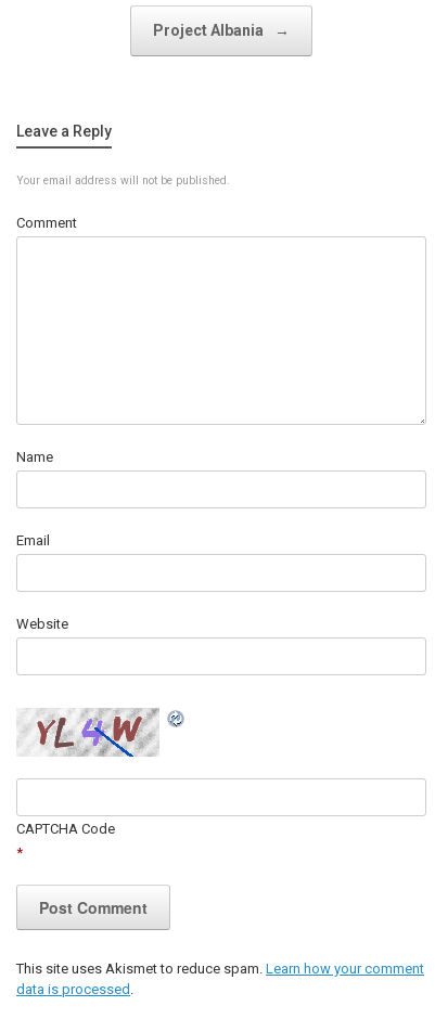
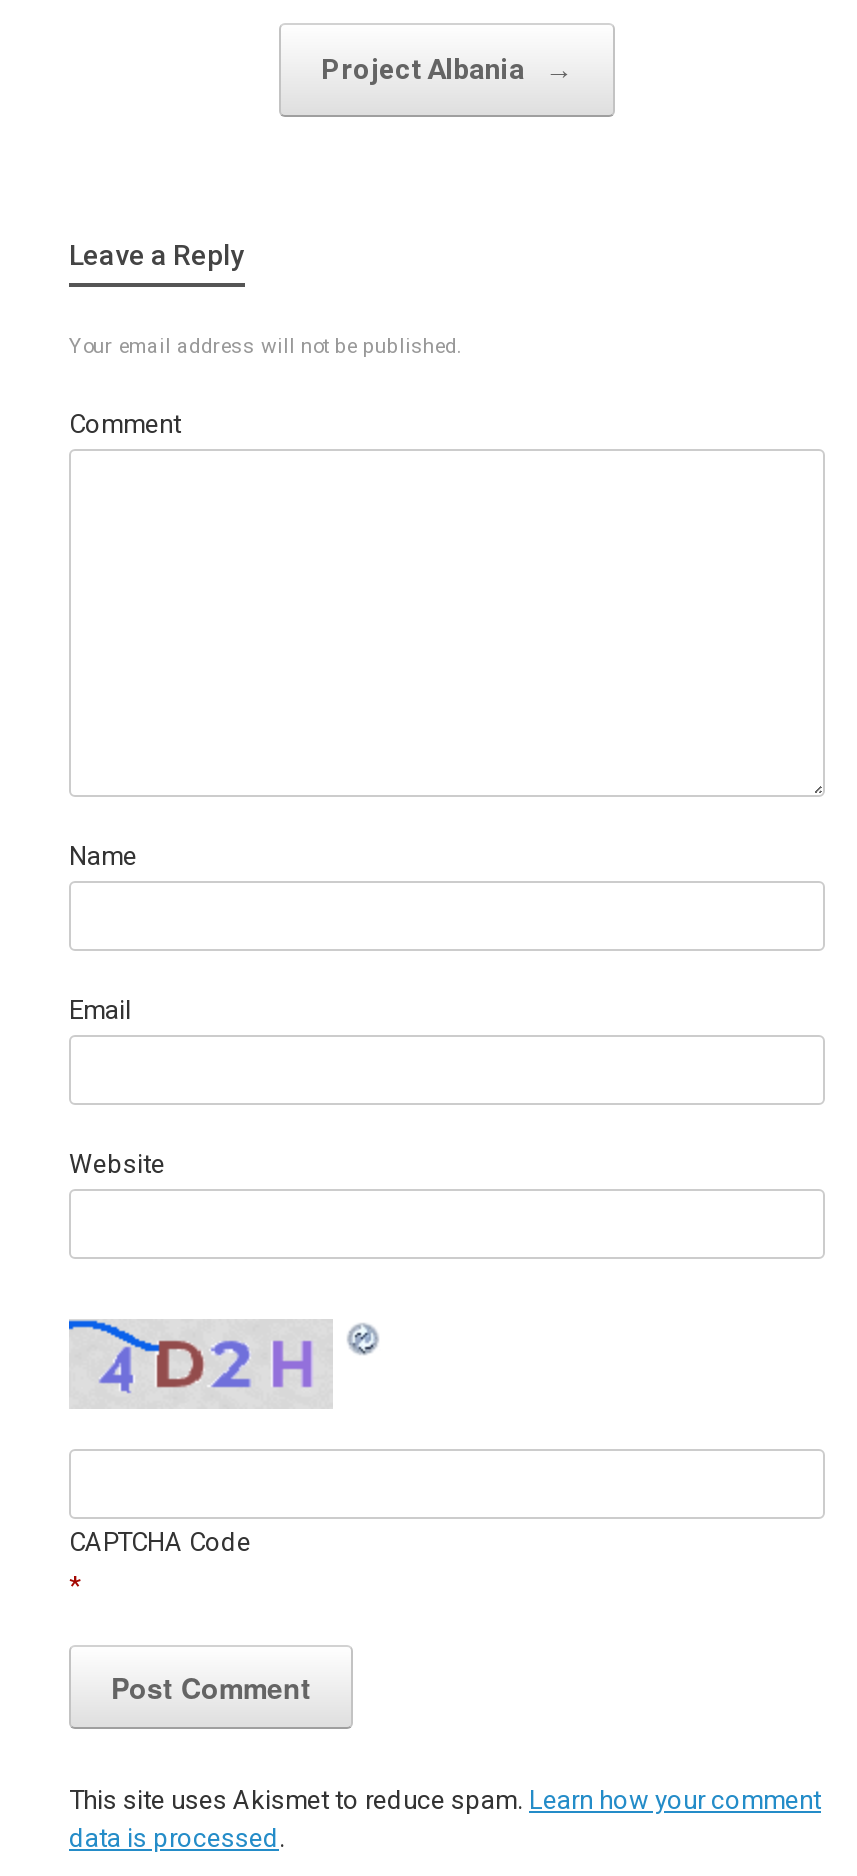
- [image]
+ [image]
